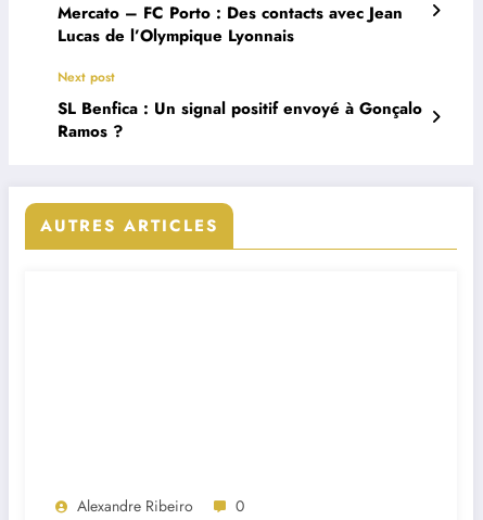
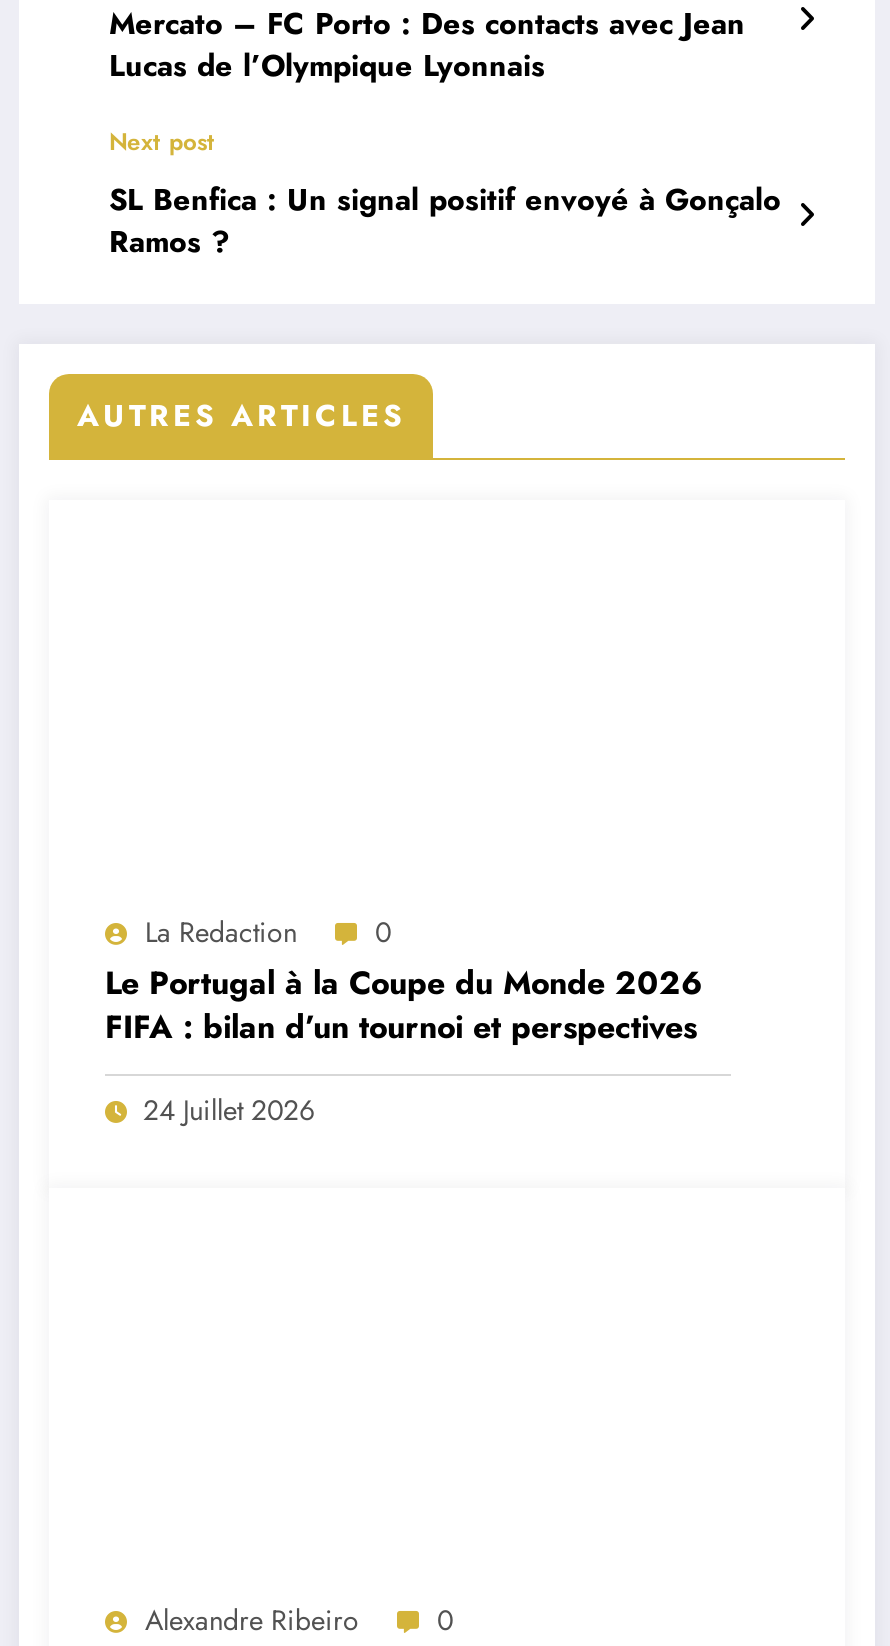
+ La Redaction
+ 0
+ Le Portugal à la Coupe du Monde 2026
+ FIFA : bilan d’un tournoi et perspectives
+ 24 Juillet 2026
